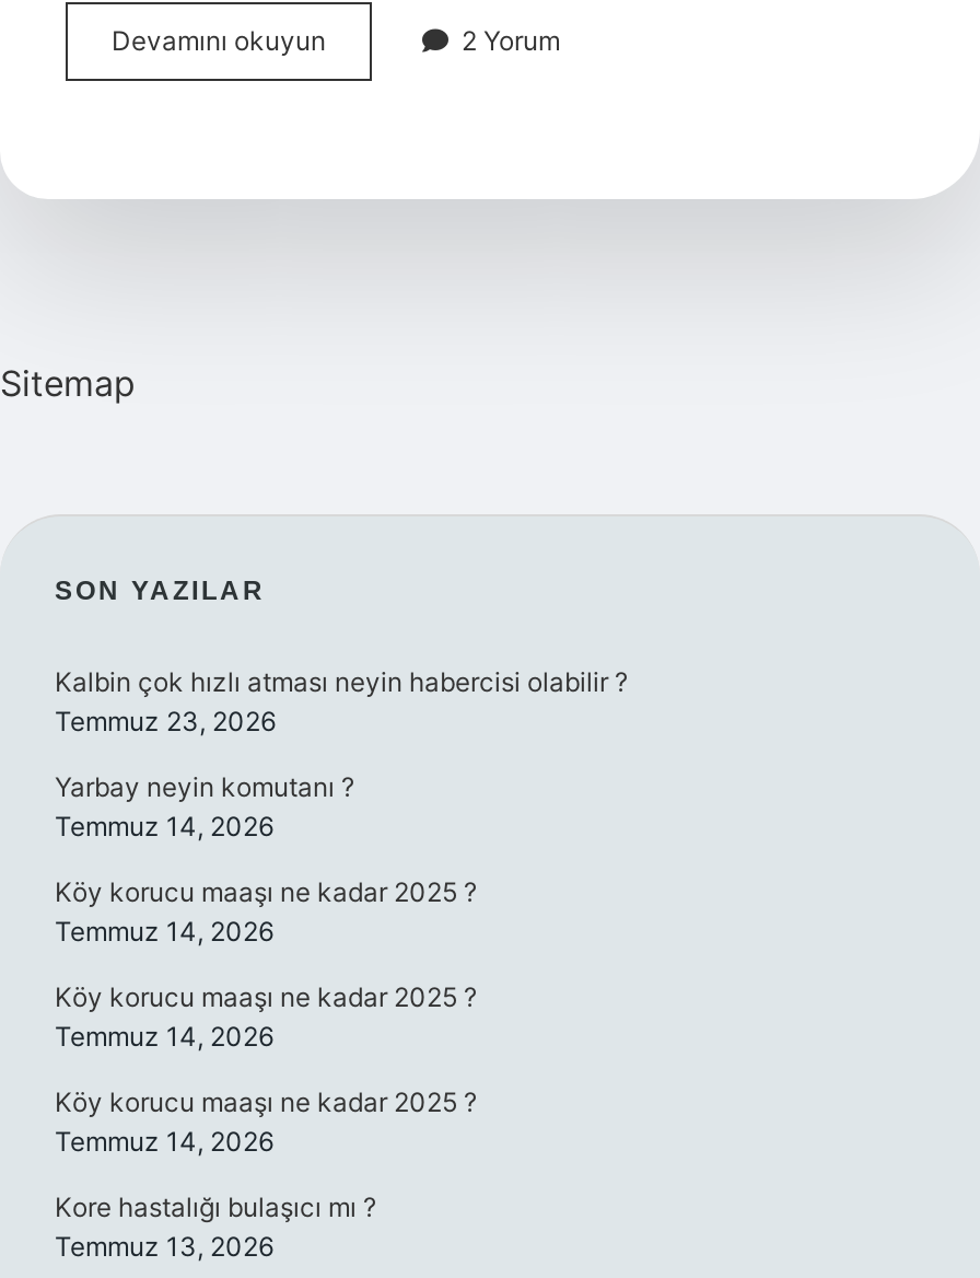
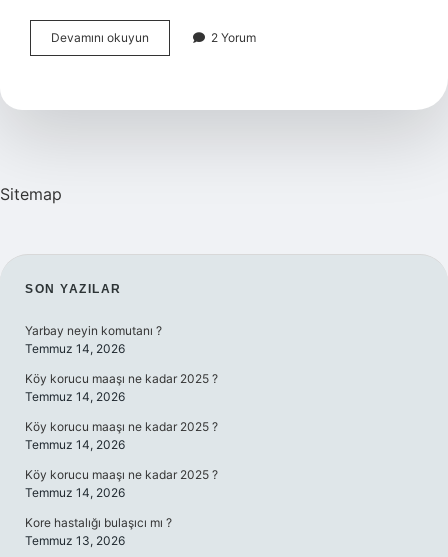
- Kalbin çok hızlı atması neyin habercisi olabilir ?
- Temmuz 23, 2026
